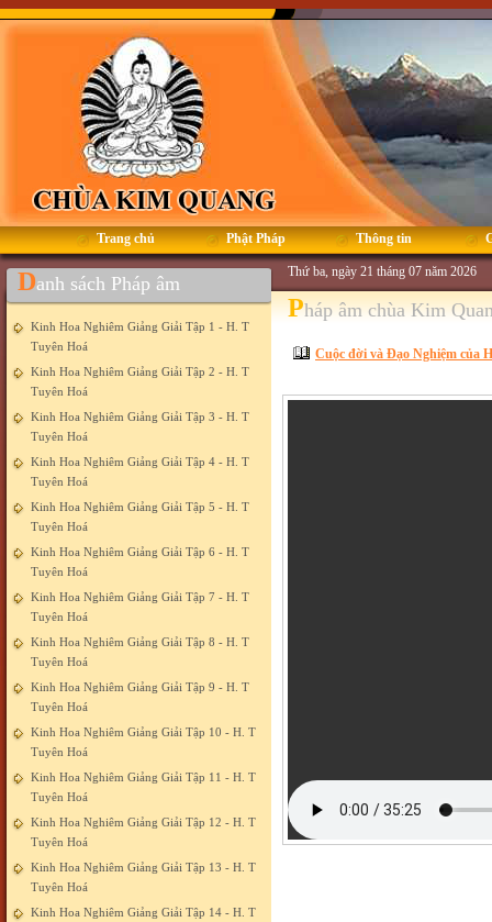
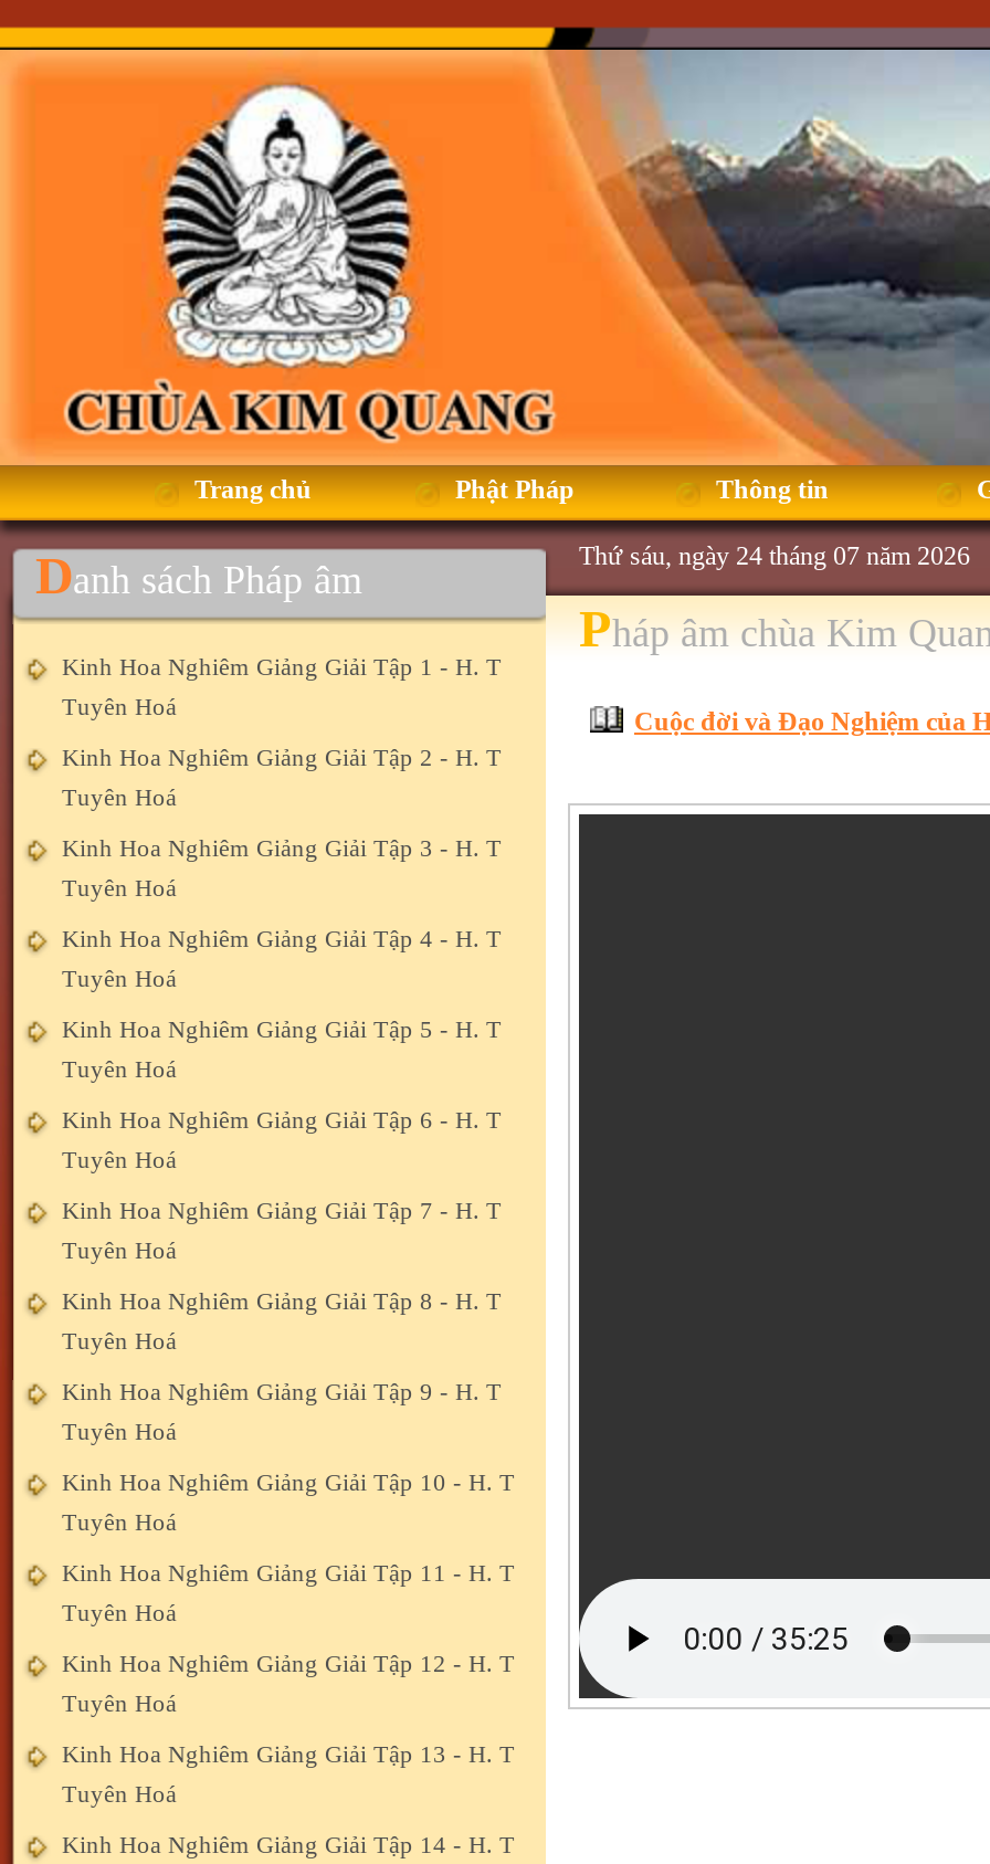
- Thứ ba, ngày 21 tháng 07 năm 2026
+ Thứ sáu, ngày 24 tháng 07 năm 2026
